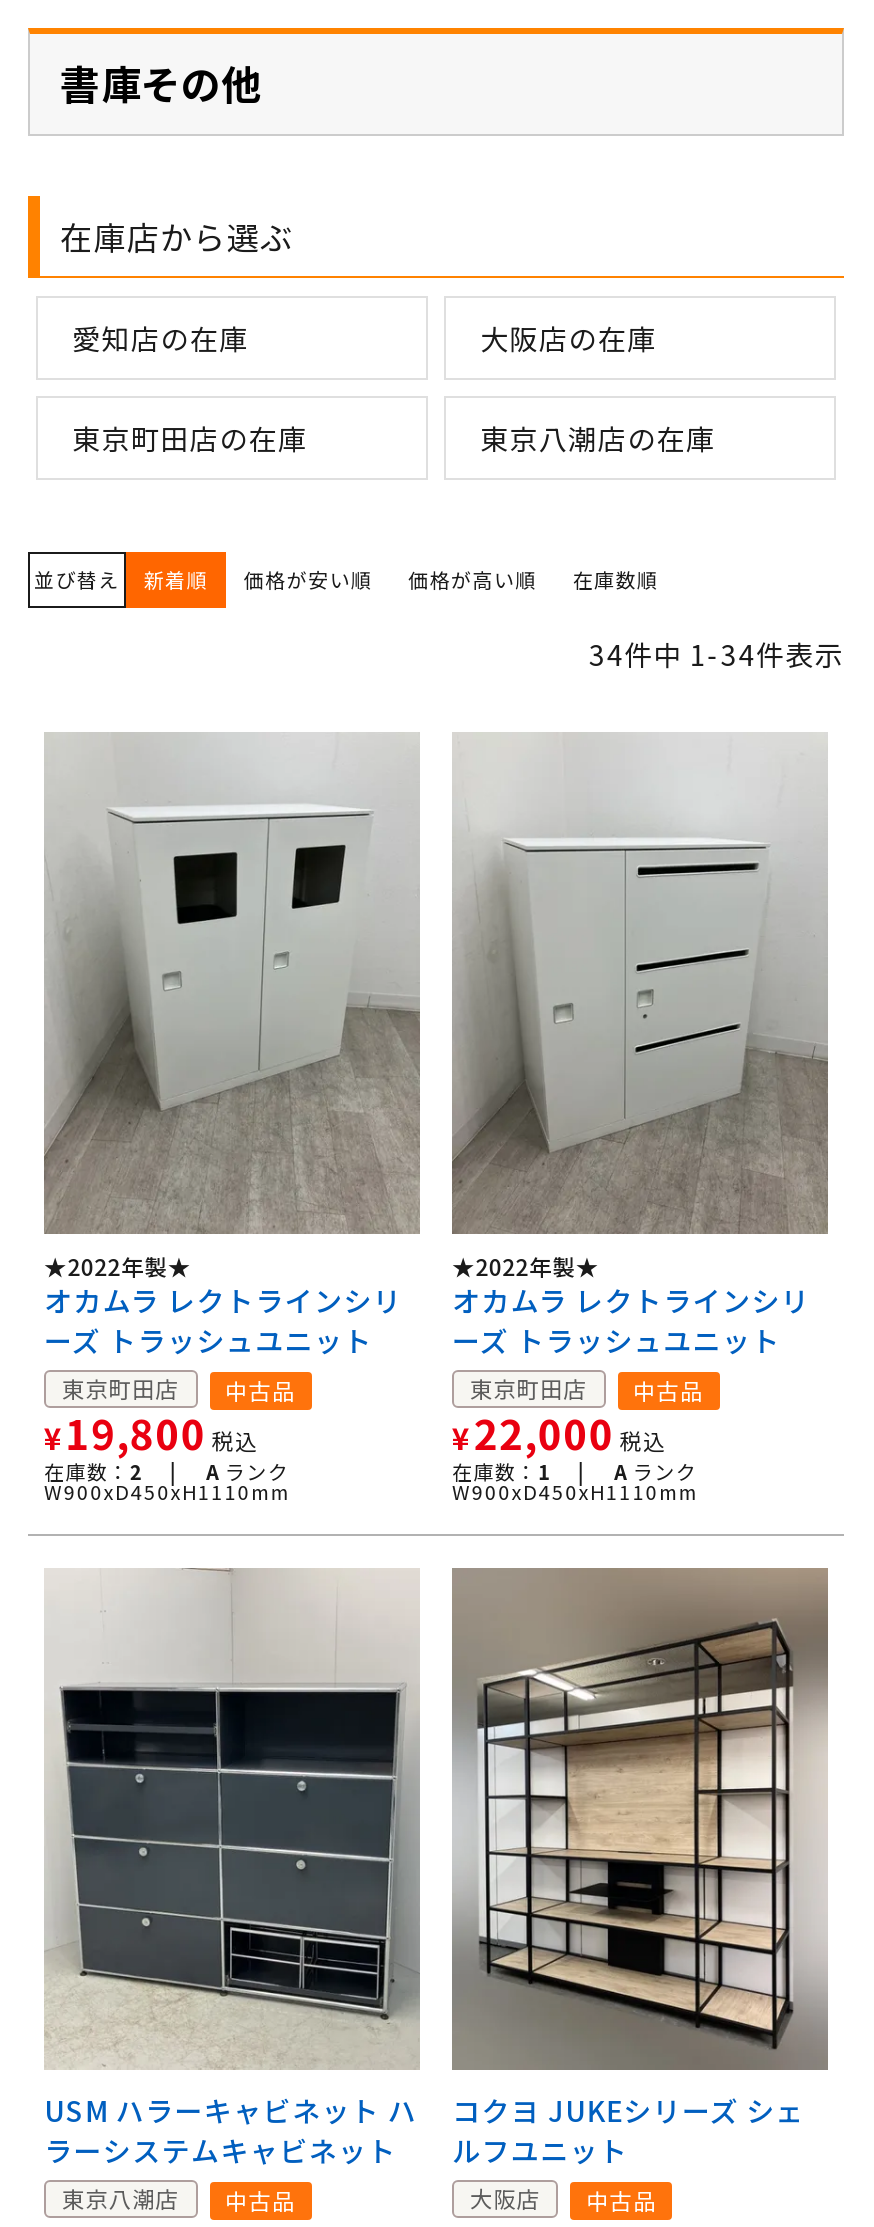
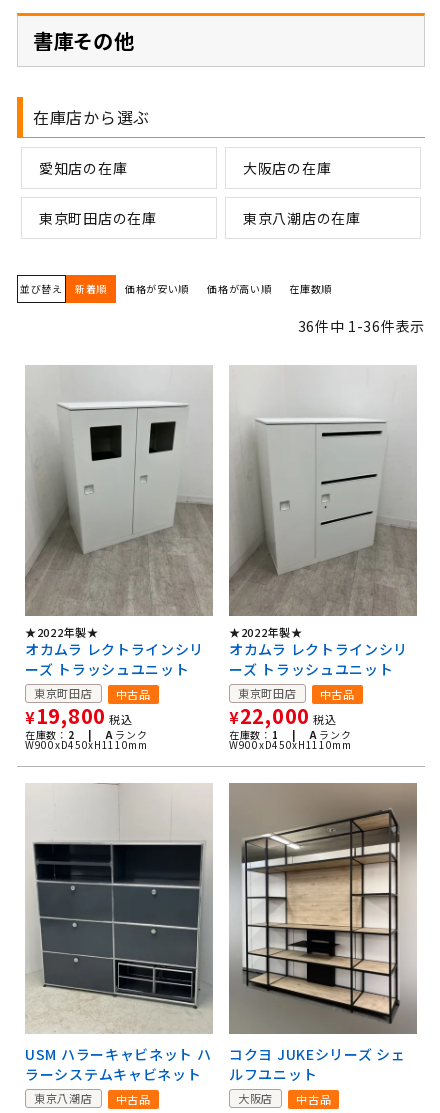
- 34件中 1-34件表示
+ 36件中 1-36件表示
